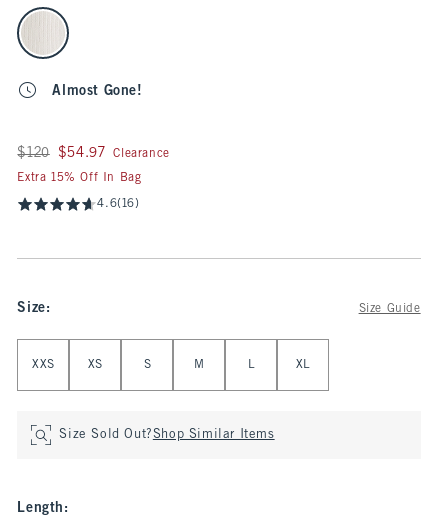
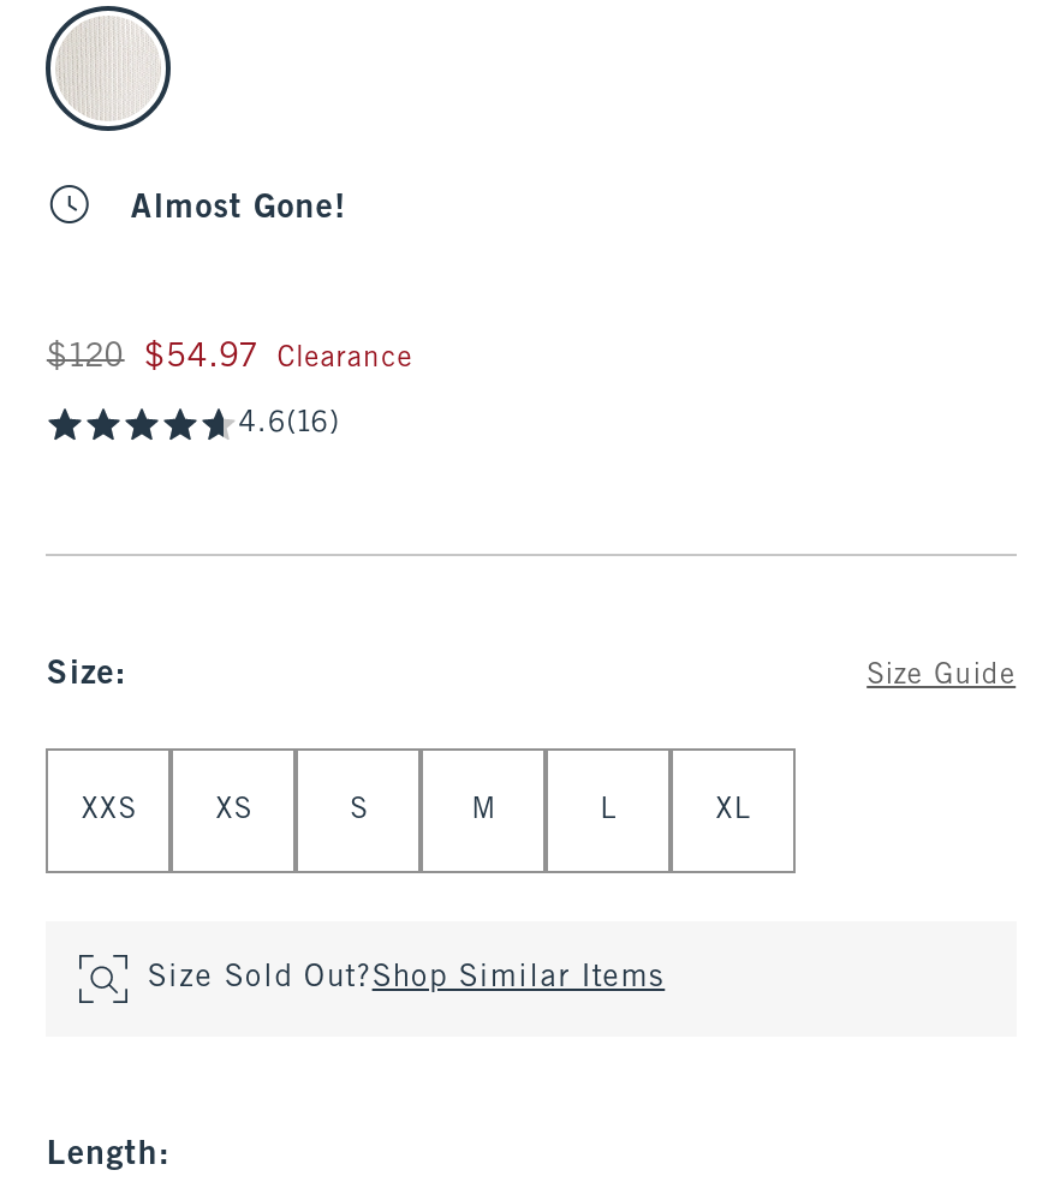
- Extra 15% Off In Bag
